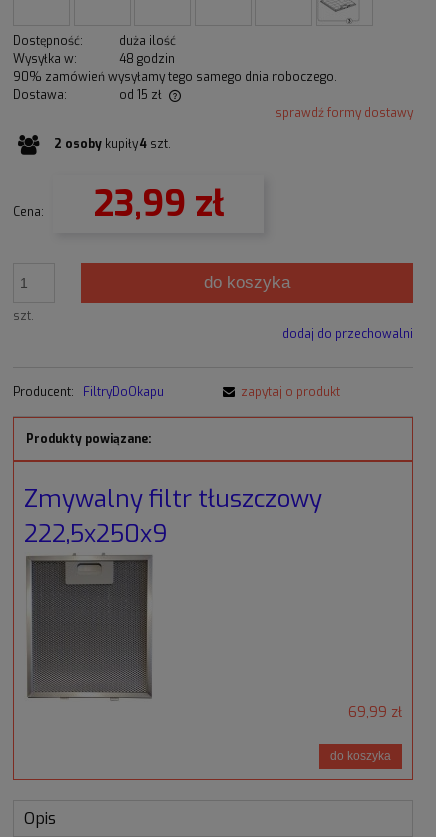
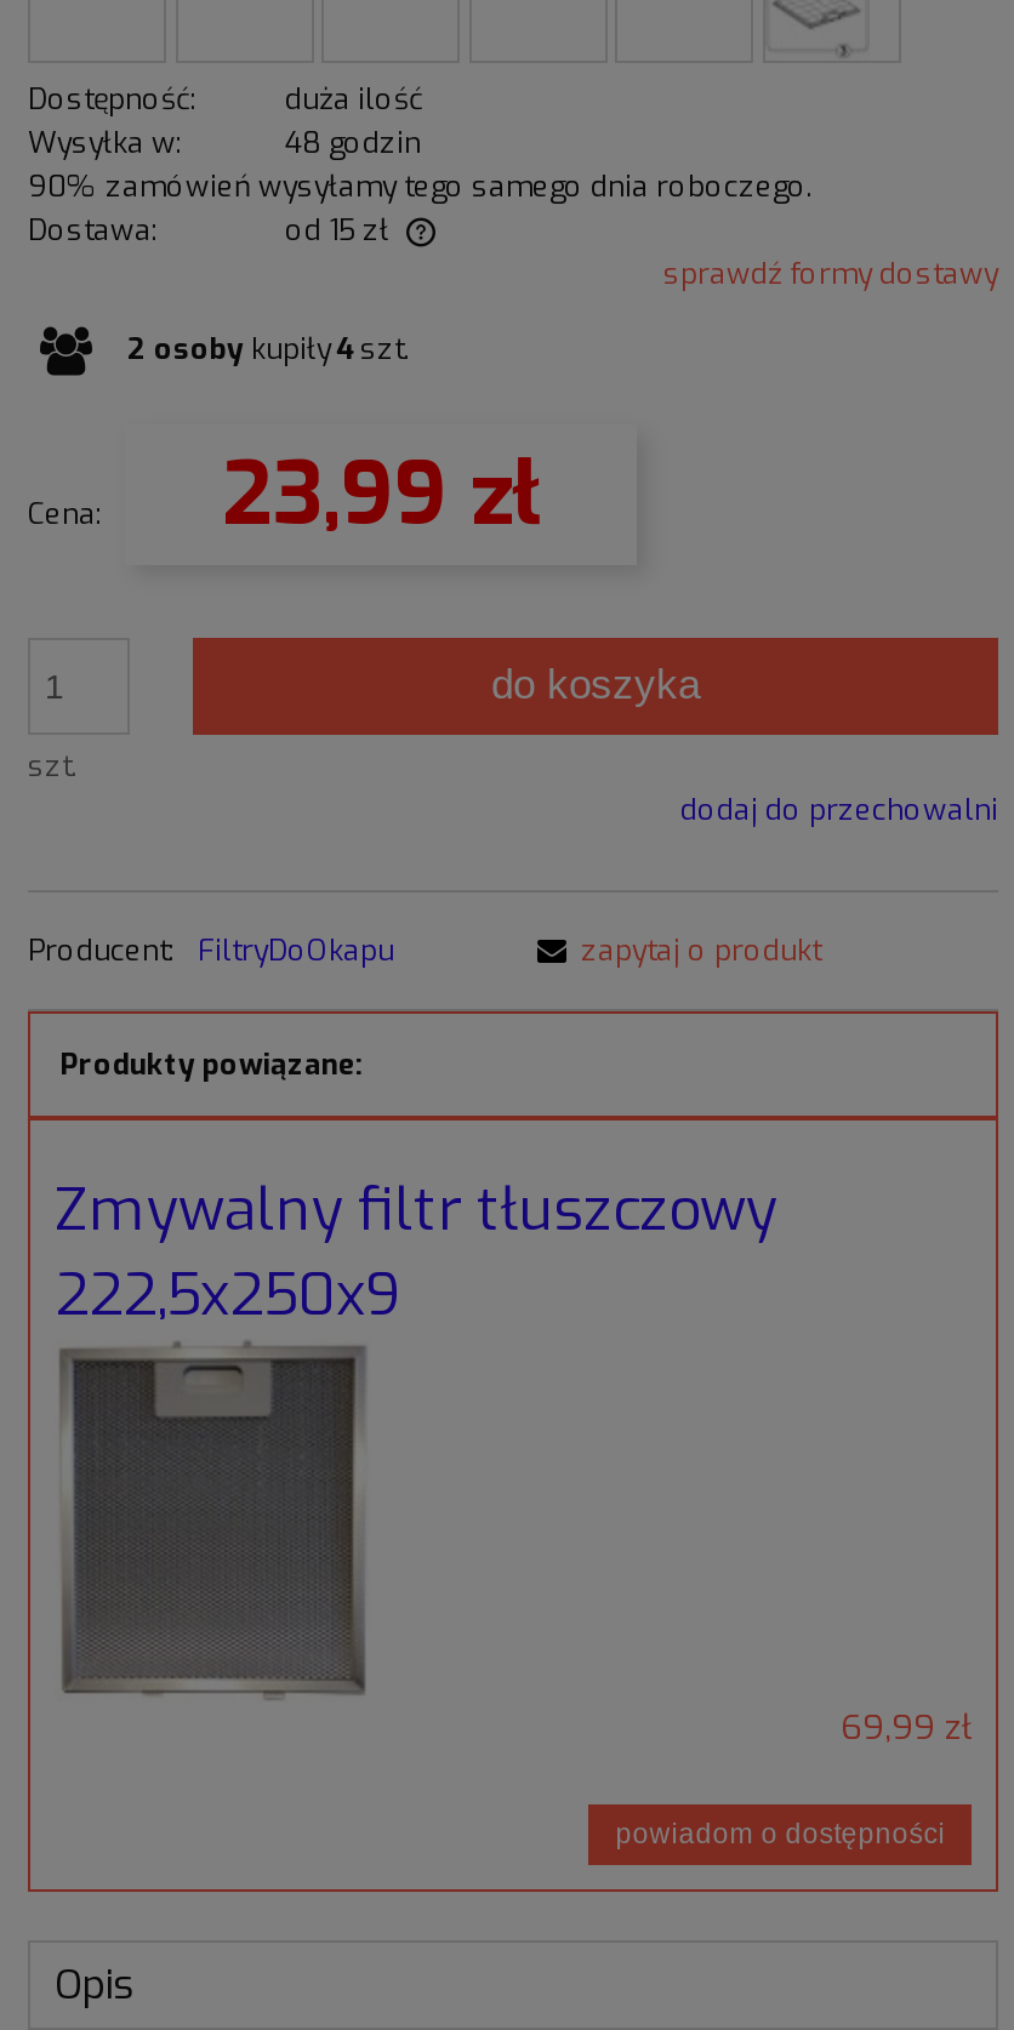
- do koszyka
+ powiadom o dostępności
